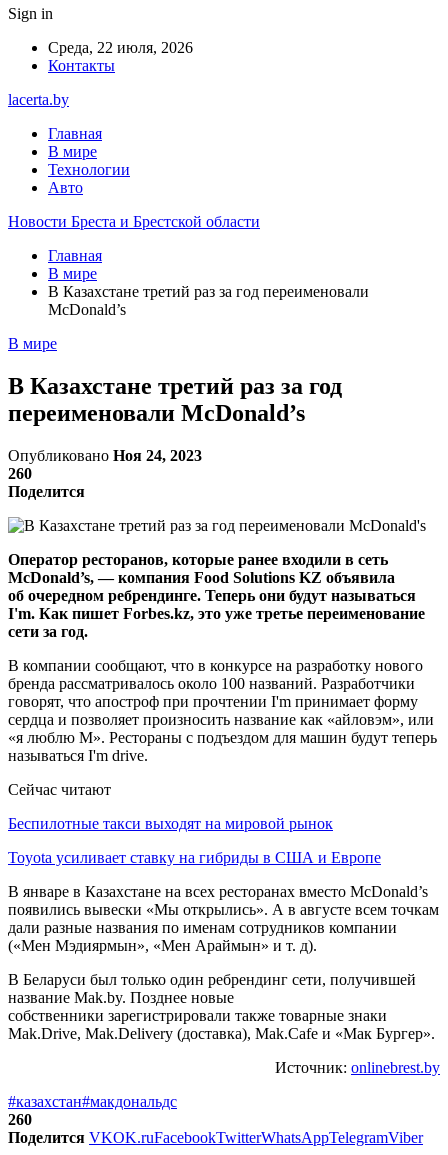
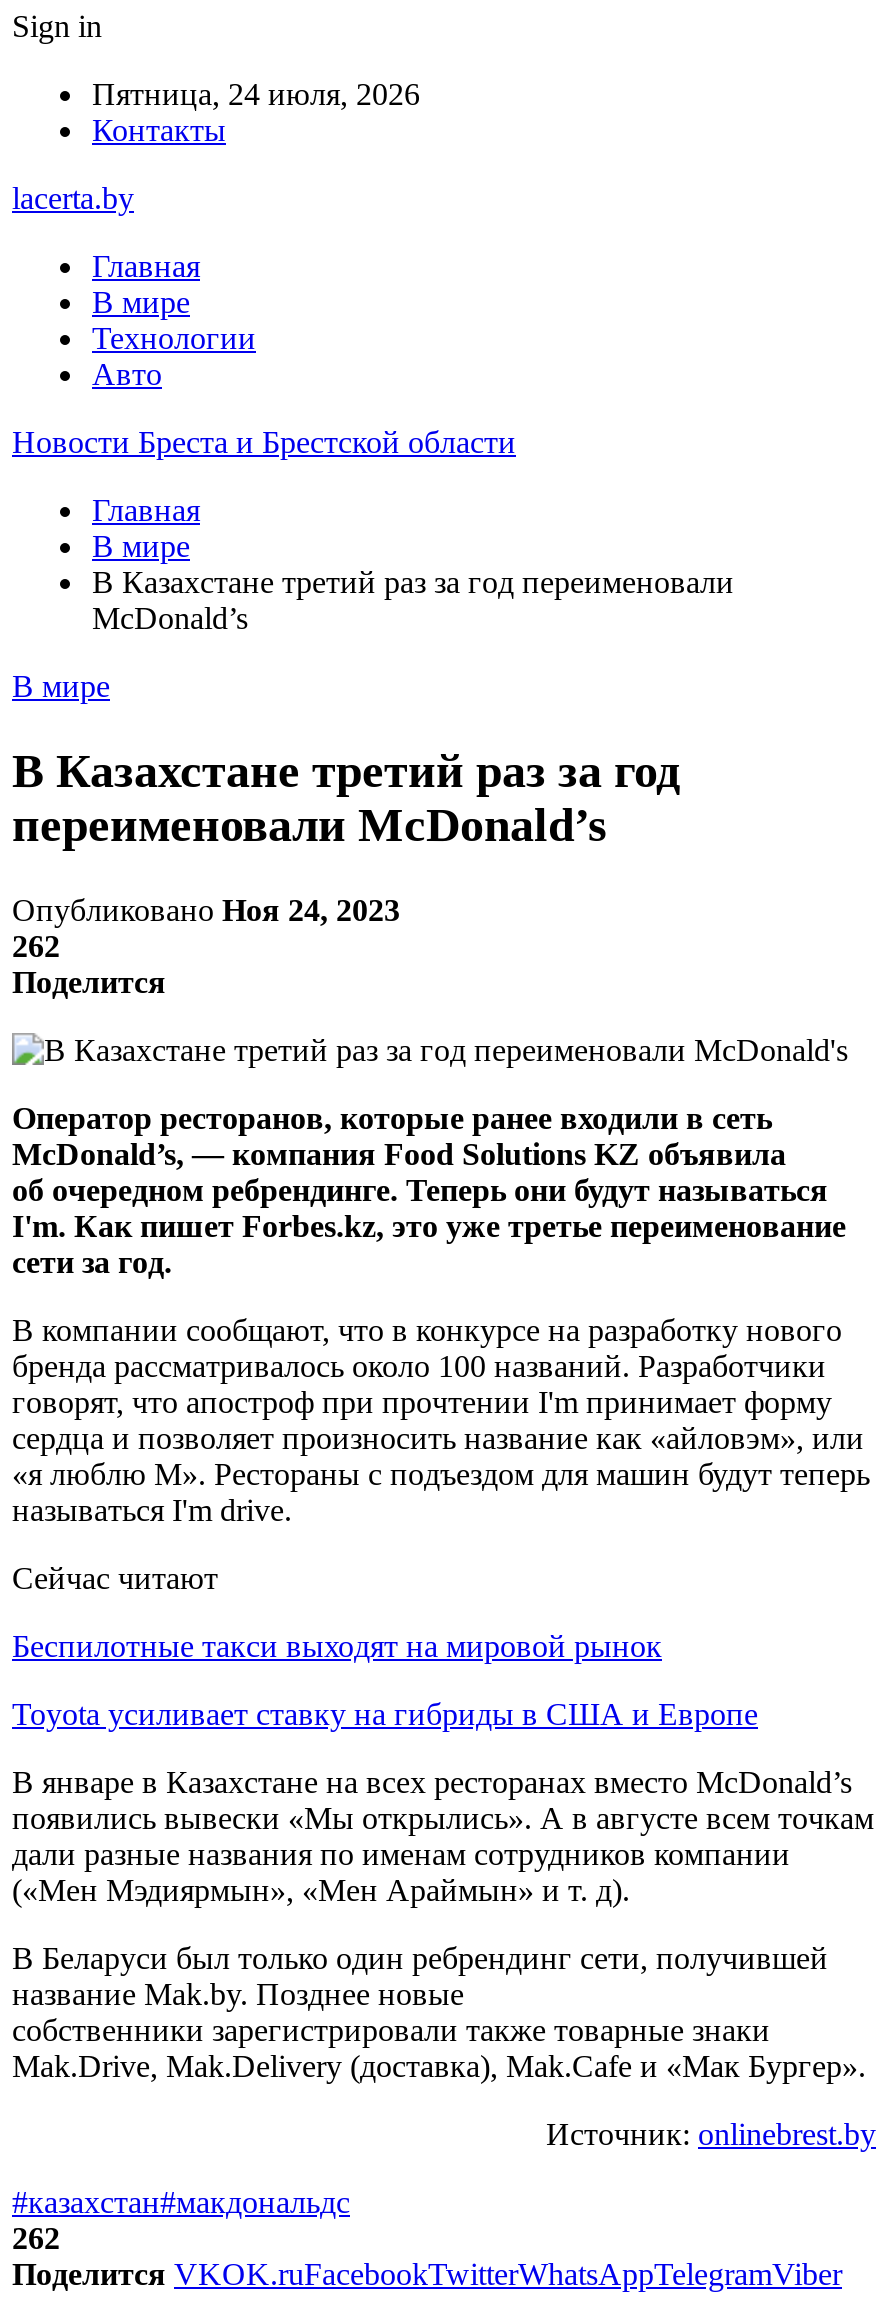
- Среда, 22 июля, 2026
+ Пятница, 24 июля, 2026

- 260
+ 262

- 260
+ 262
